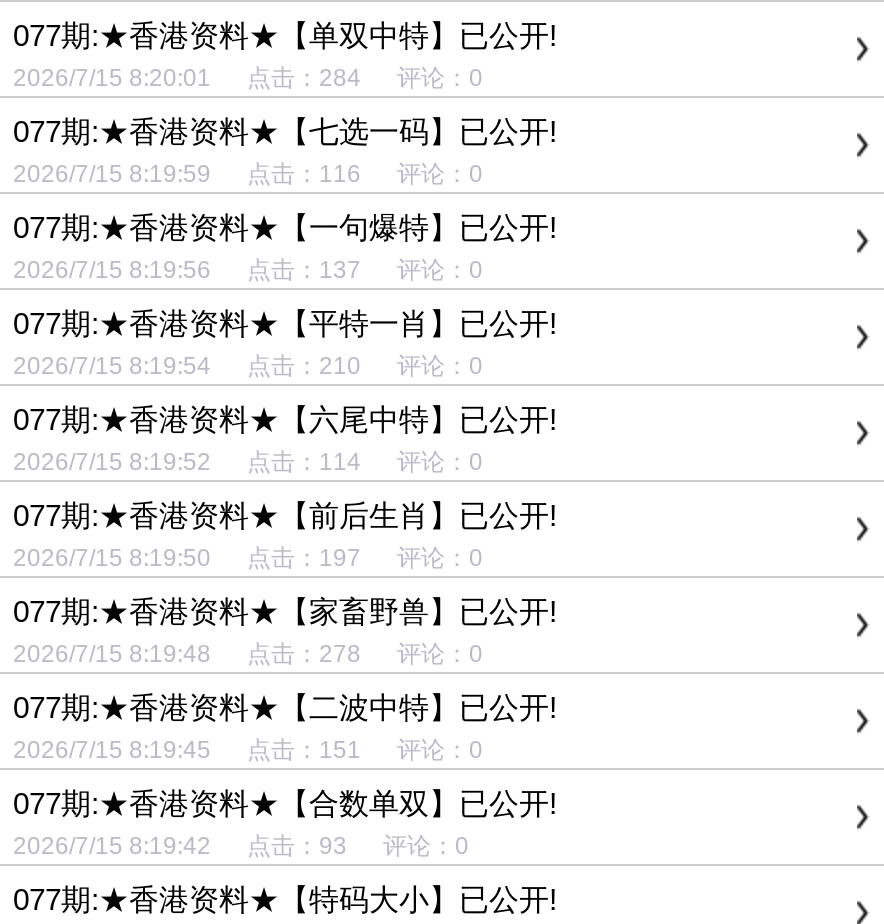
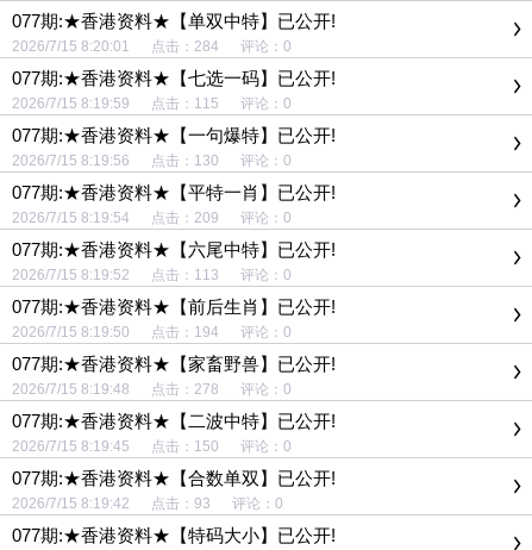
- 2026/7/15 8:19:59 点击：116 评论：0
+ 2026/7/15 8:19:59 点击：115 评论：0

- 2026/7/15 8:19:56 点击：137 评论：0
+ 2026/7/15 8:19:56 点击：130 评论：0

- 2026/7/15 8:19:54 点击：210 评论：0
+ 2026/7/15 8:19:54 点击：209 评论：0

- 2026/7/15 8:19:52 点击：114 评论：0
+ 2026/7/15 8:19:52 点击：113 评论：0

- 2026/7/15 8:19:50 点击：197 评论：0
+ 2026/7/15 8:19:50 点击：194 评论：0

- 2026/7/15 8:19:45 点击：151 评论：0
+ 2026/7/15 8:19:45 点击：150 评论：0
